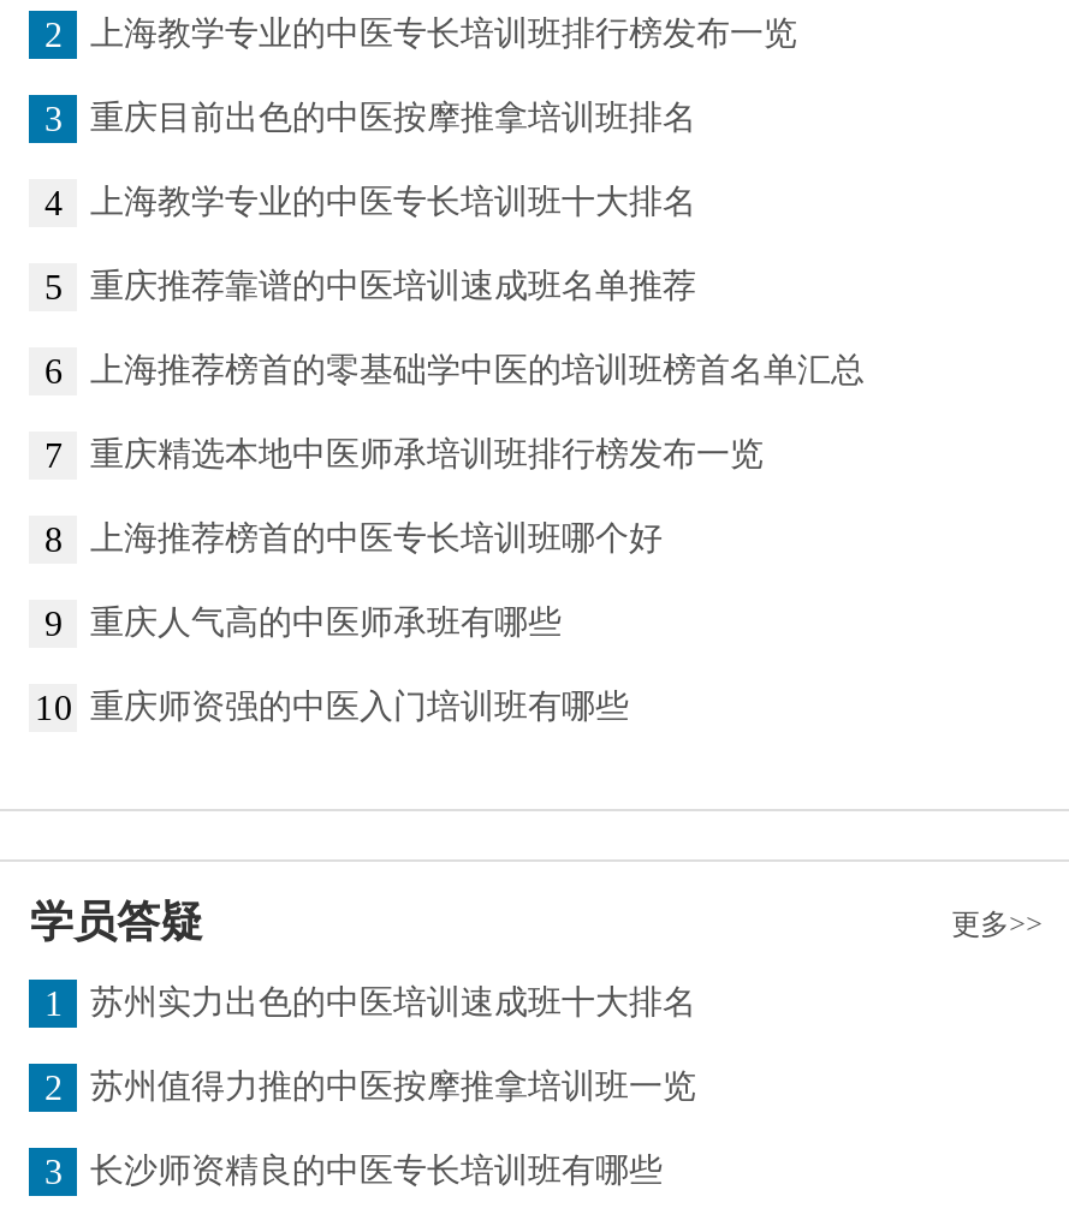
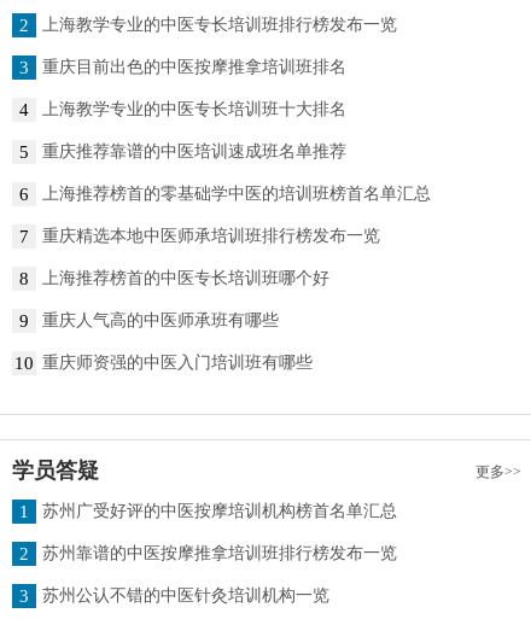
- 苏州实力出色的中医培训速成班十大排名
+ 苏州广受好评的中医按摩培训机构榜首名单汇总

- 苏州值得力推的中医按摩推拿培训班一览
+ 苏州靠谱的中医按摩推拿培训班排行榜发布一览

- 长沙师资精良的中医专长培训班有哪些
+ 苏州公认不错的中医针灸培训机构一览
